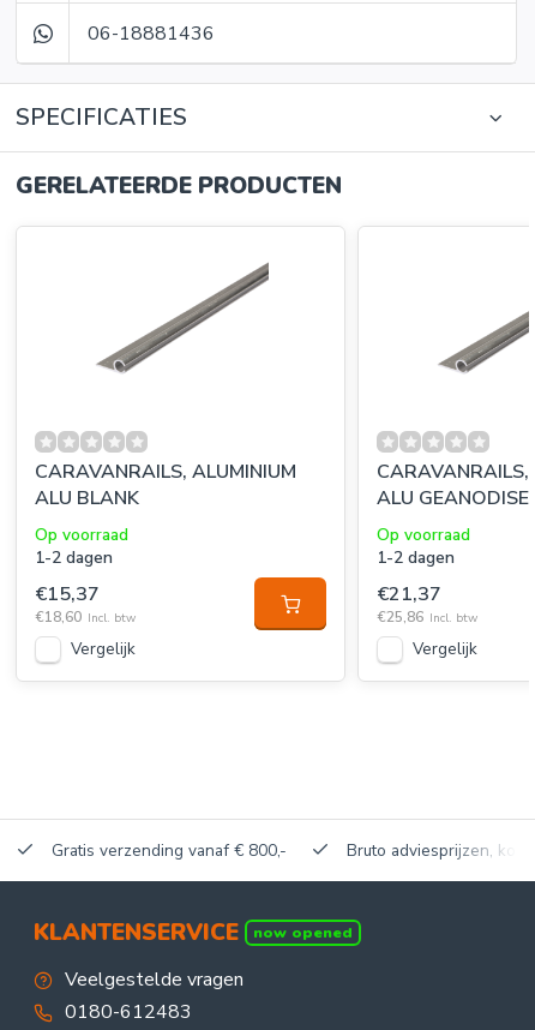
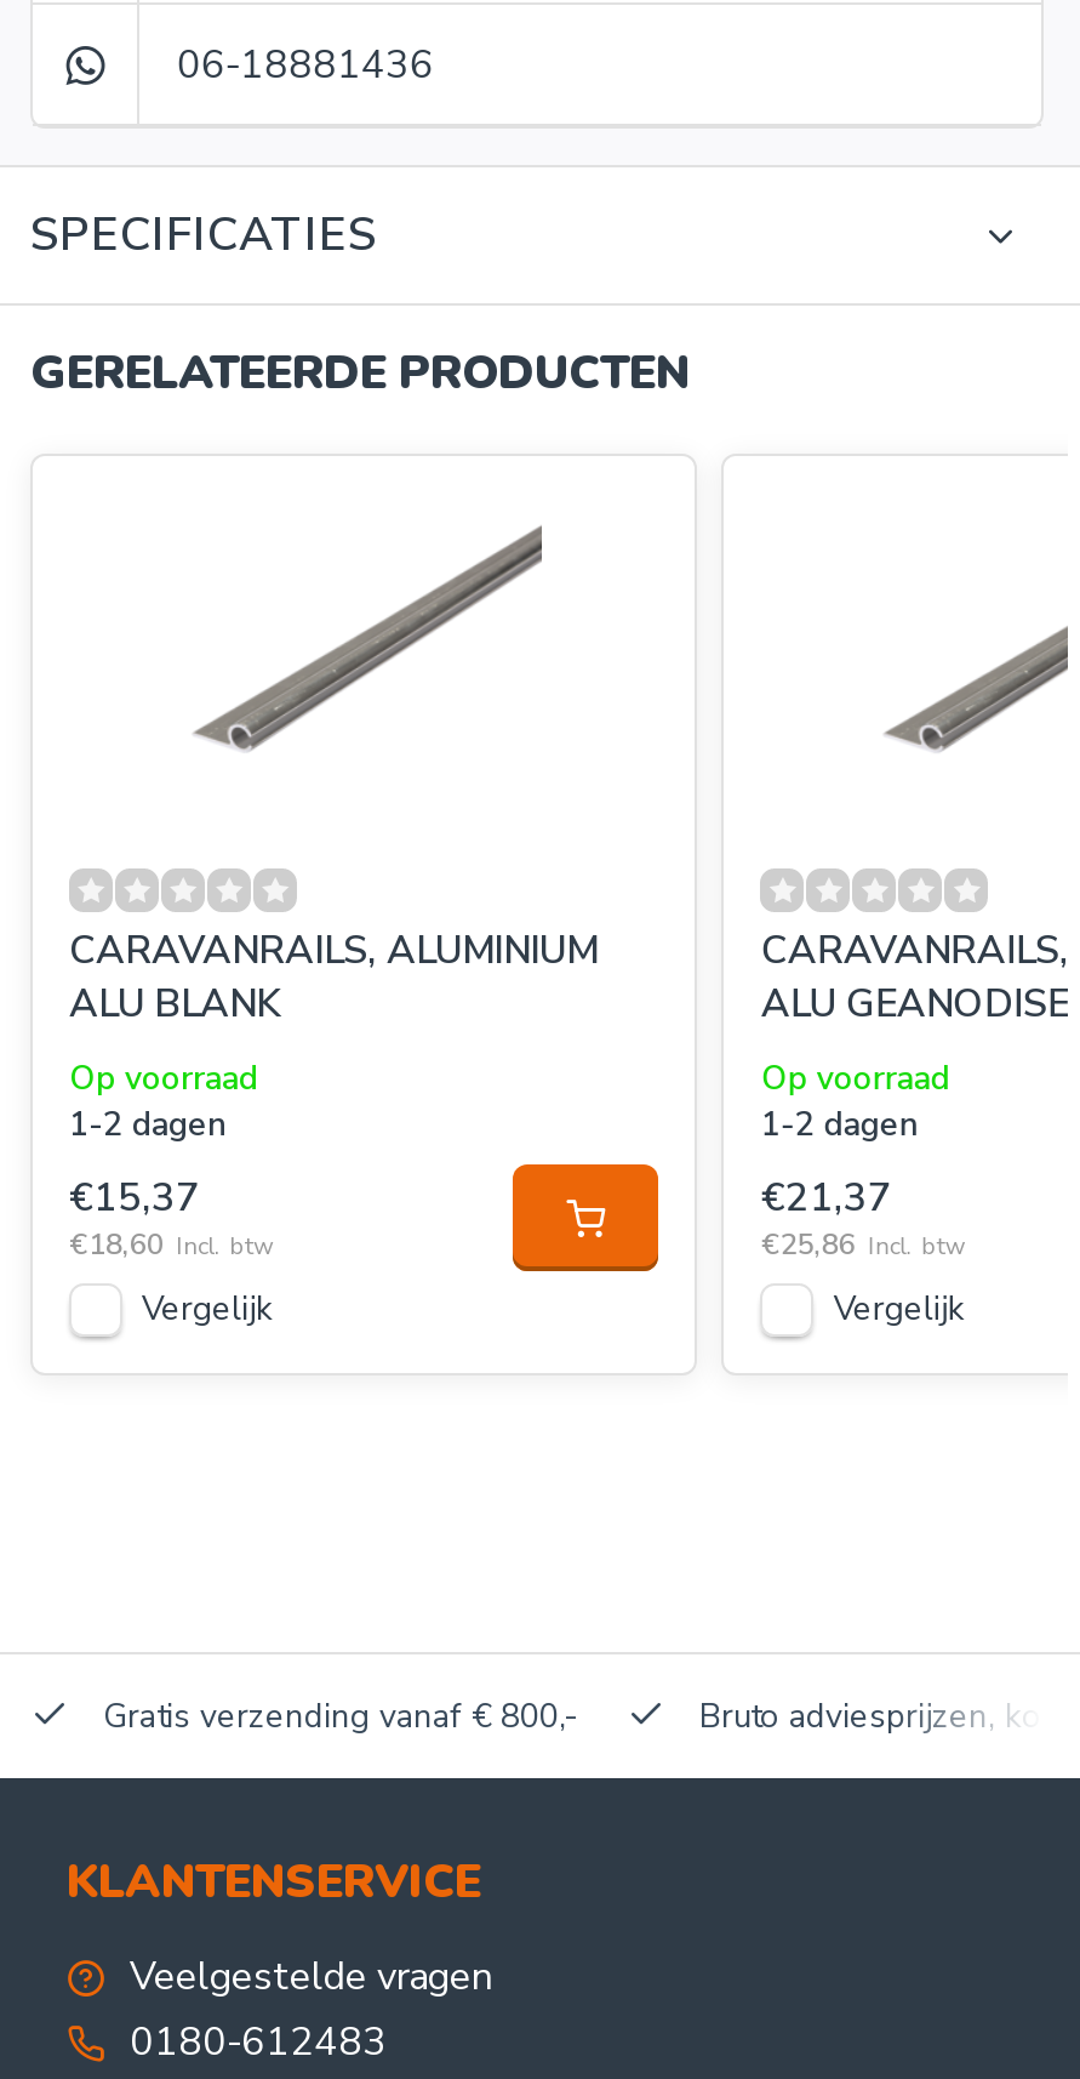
- now opened
